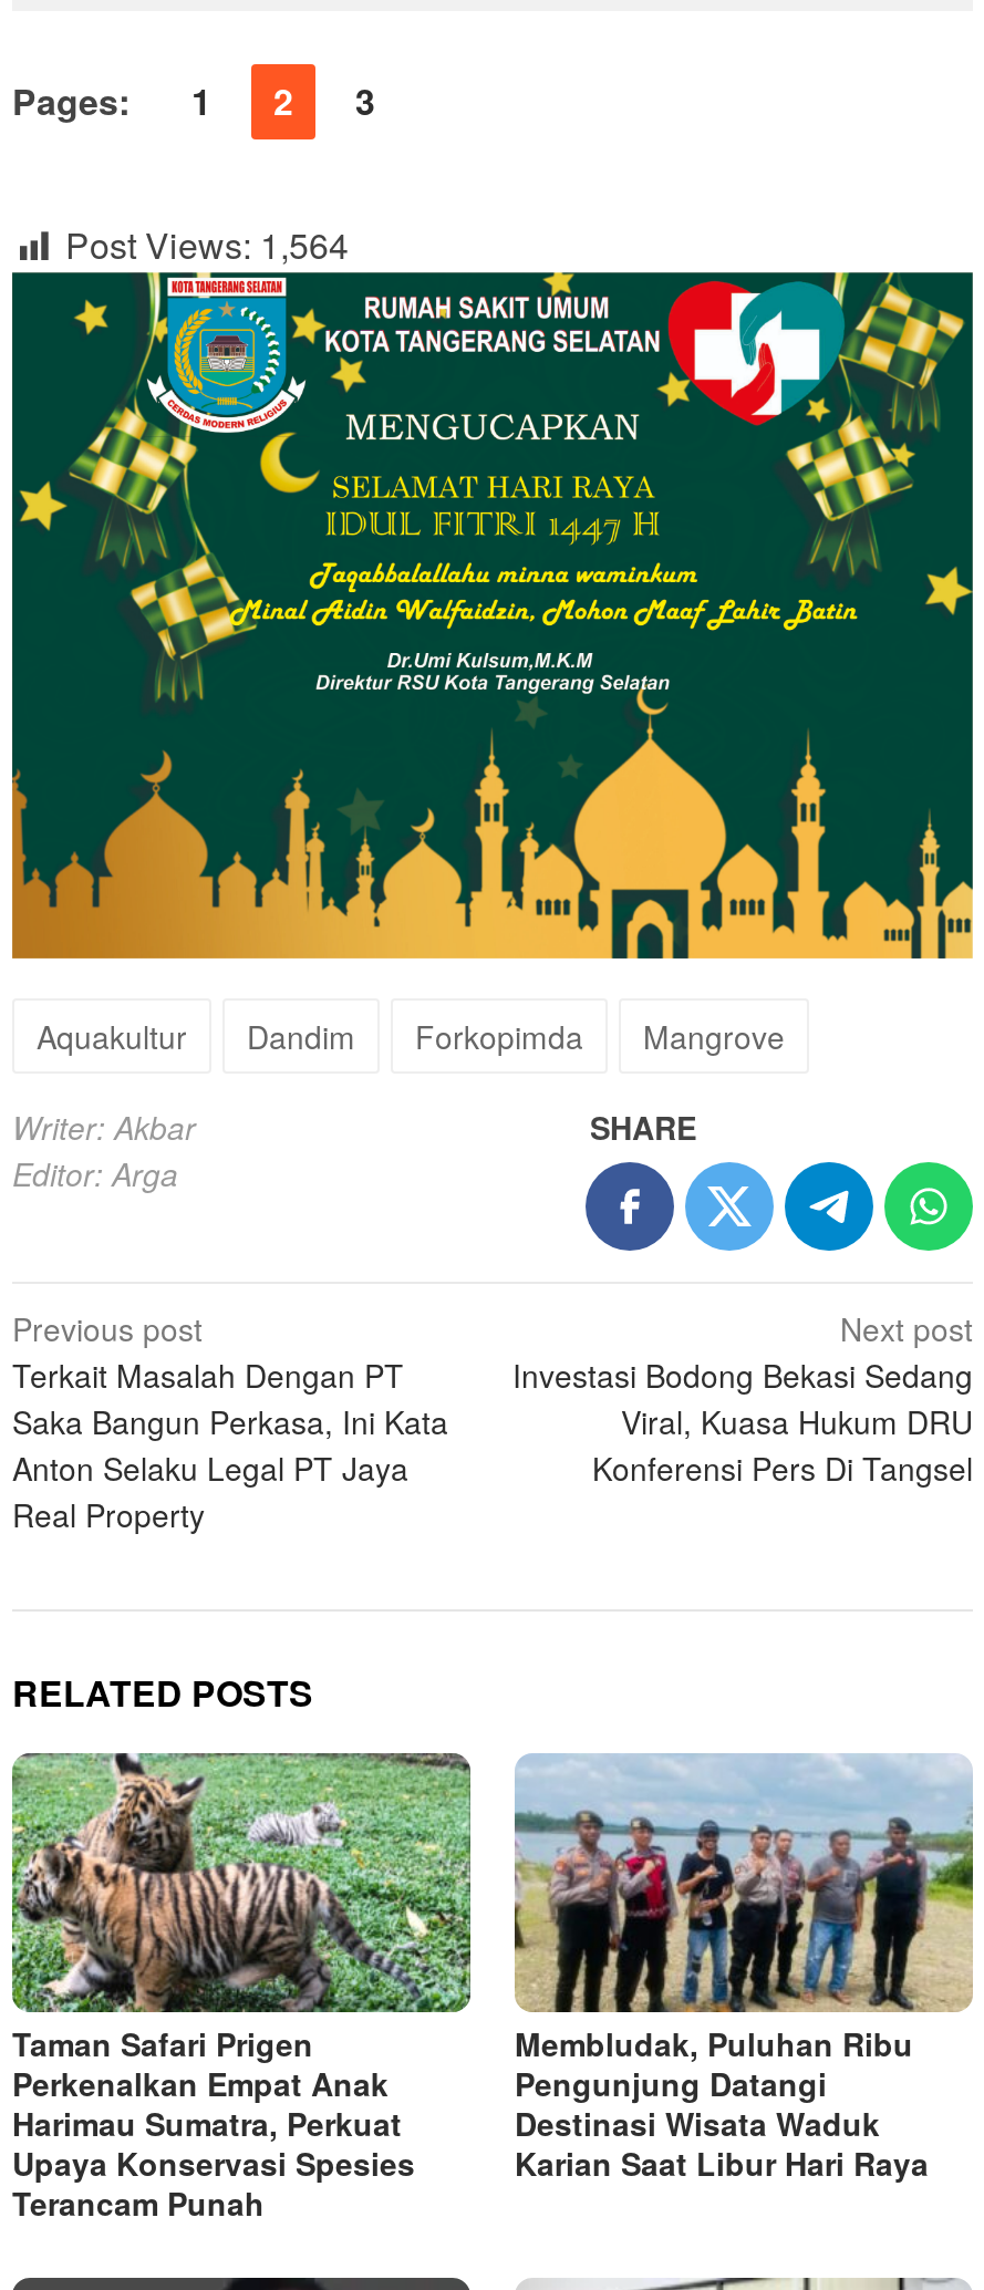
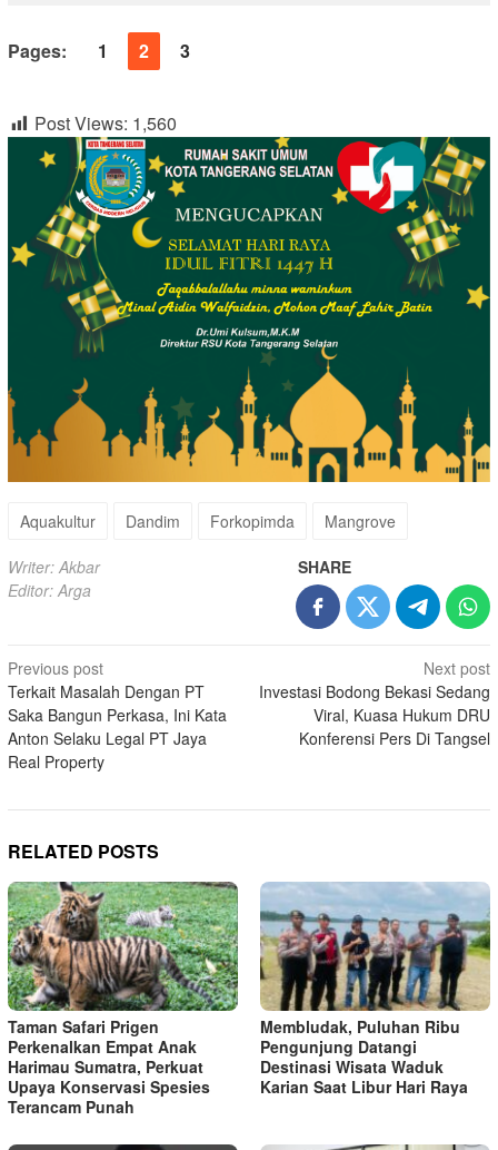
- Post Views: 1,564
+ Post Views: 1,560
